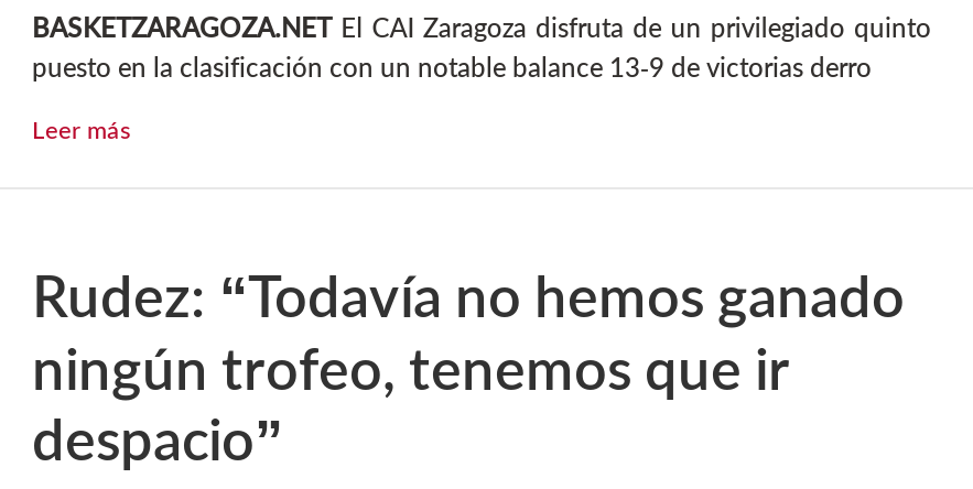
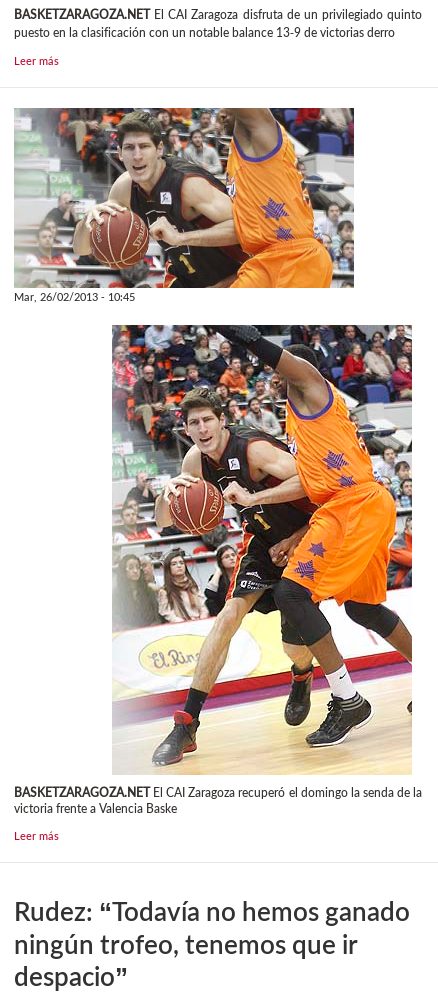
+ [image]
+ Mar, 26/02/2013 - 10:45

+ [image]
+ BASKETZARAGOZA.NET El CAI Zaragoza recuperó el domingo la senda de la
+ victoria frente a Valencia Baske
+ Leer más
